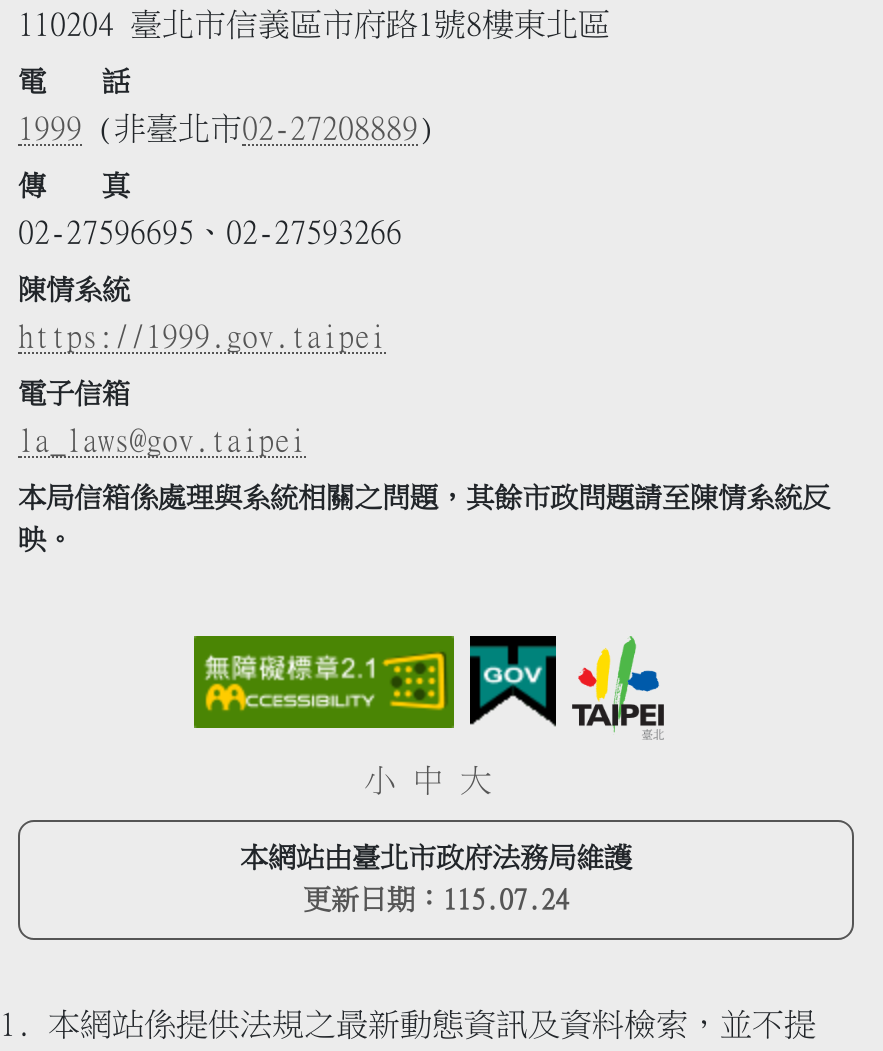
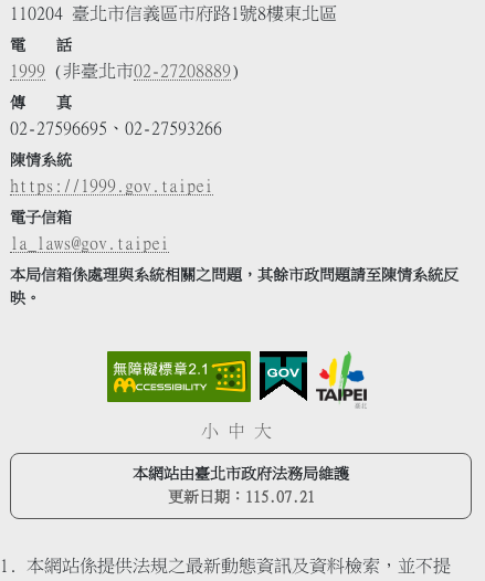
- 更新日期：115.07.24
+ 更新日期：115.07.21
